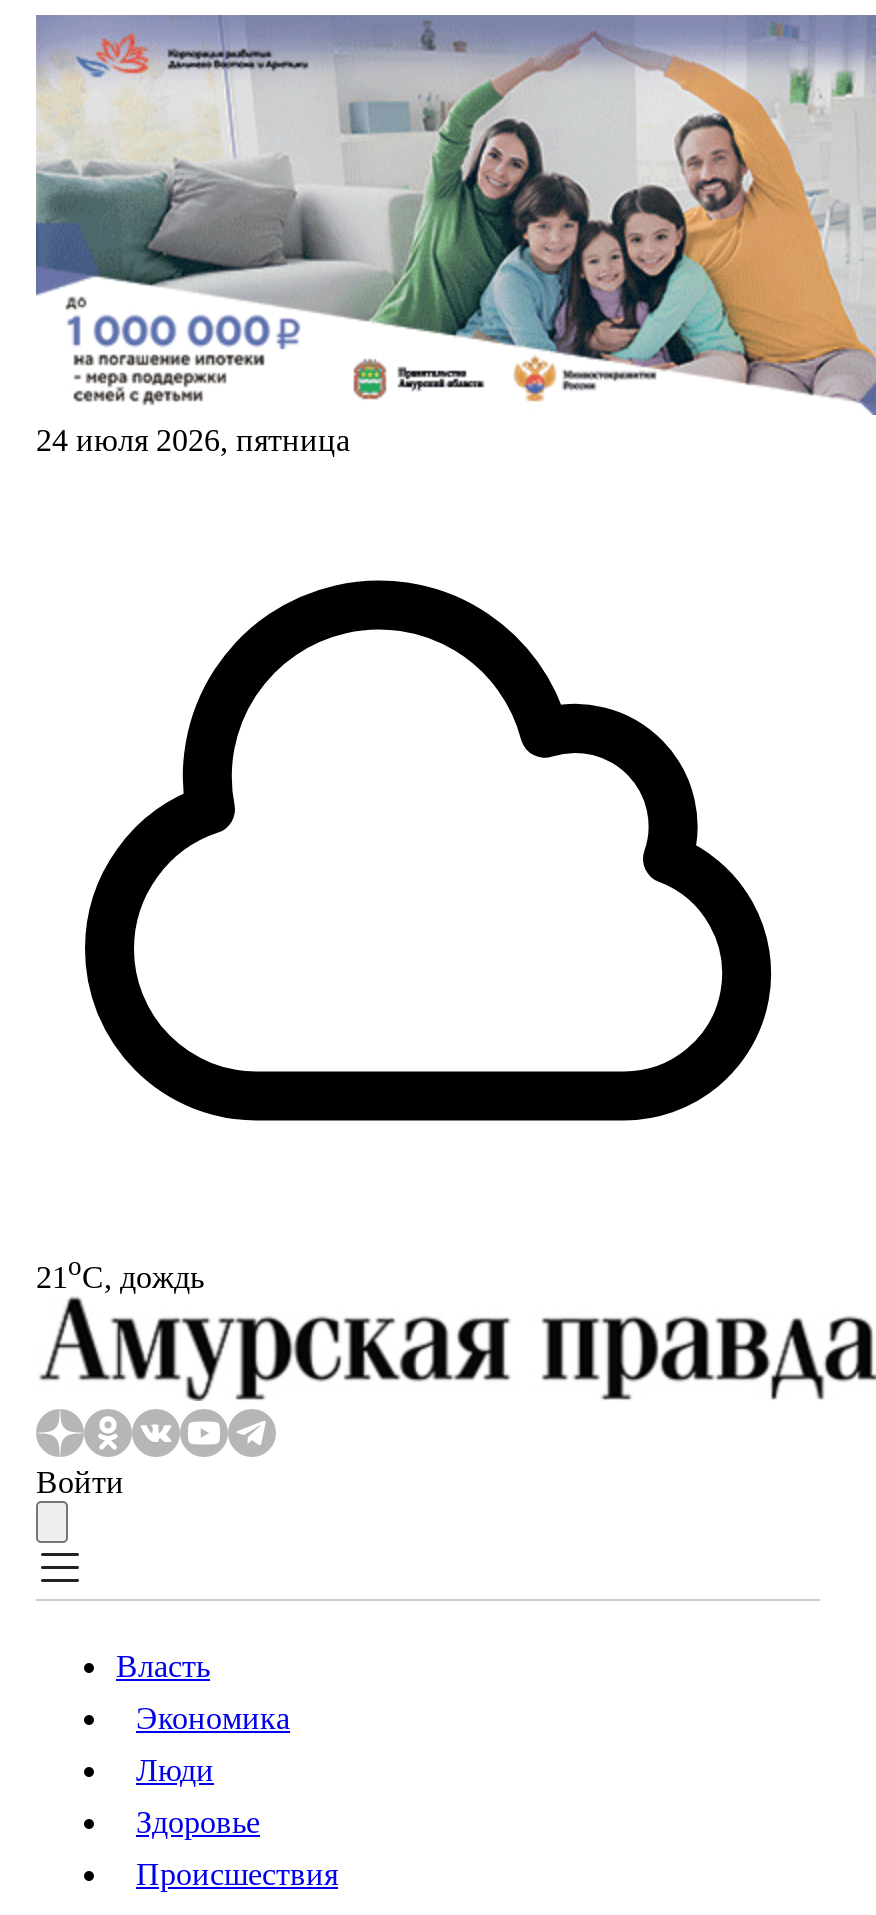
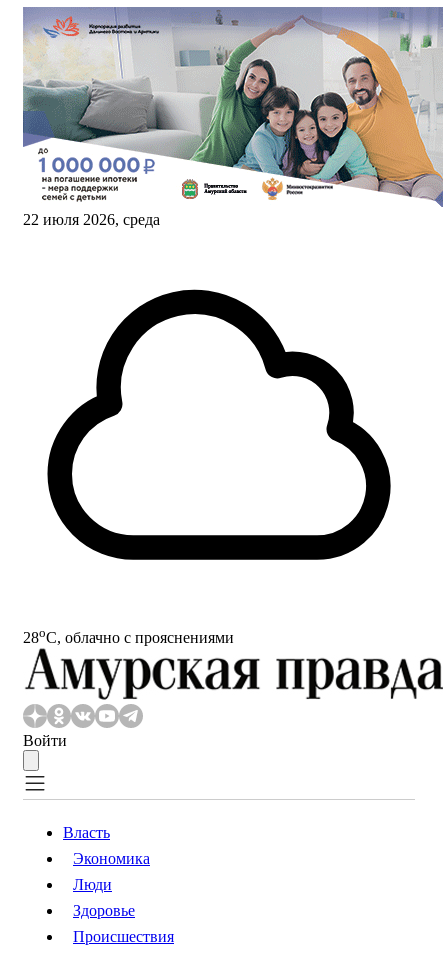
- 24 июля 2026, пятница
+ 22 июля 2026, среда

- 21oС, дождь
+ 28oС, облачно с прояснениями
